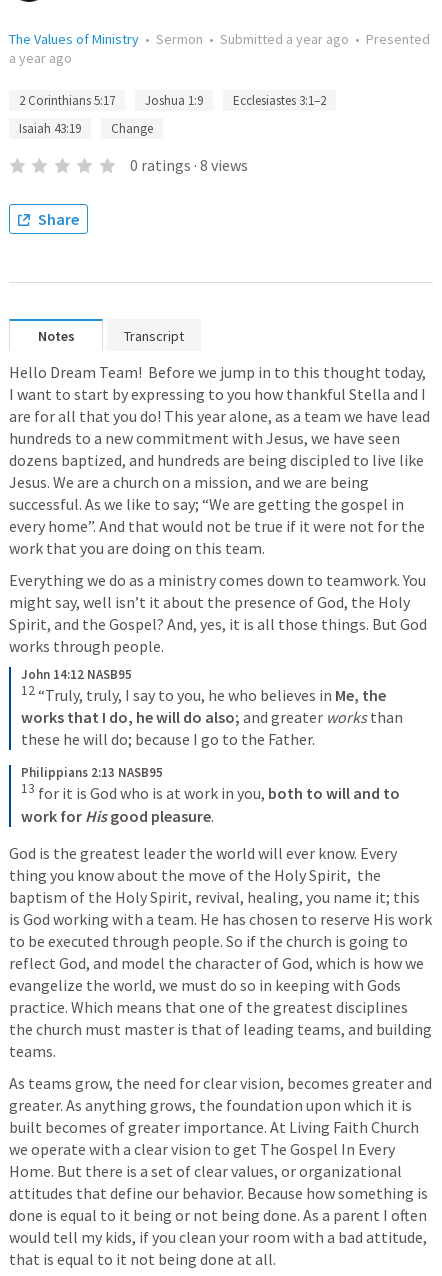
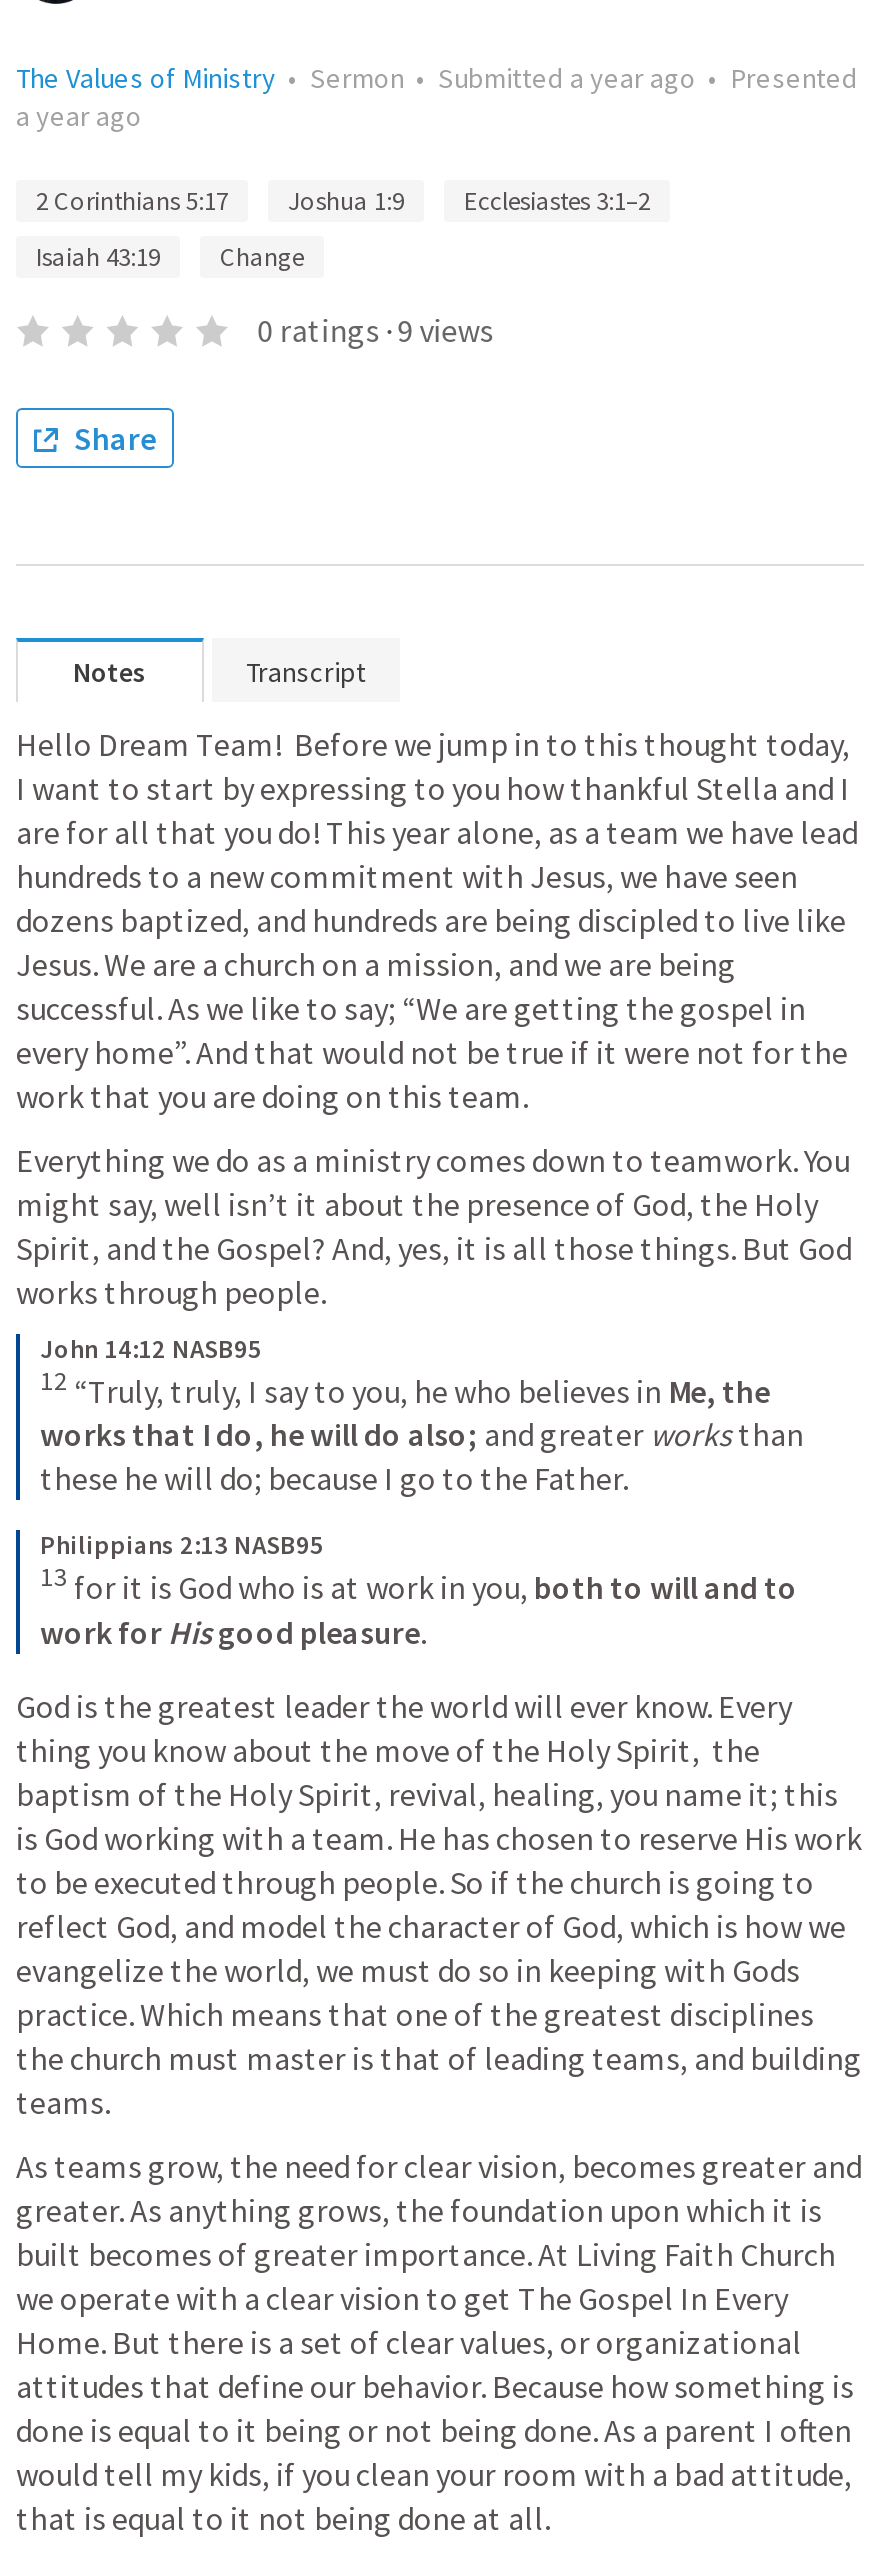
- 0 ratings · 8 views
+ 0 ratings · 9 views
